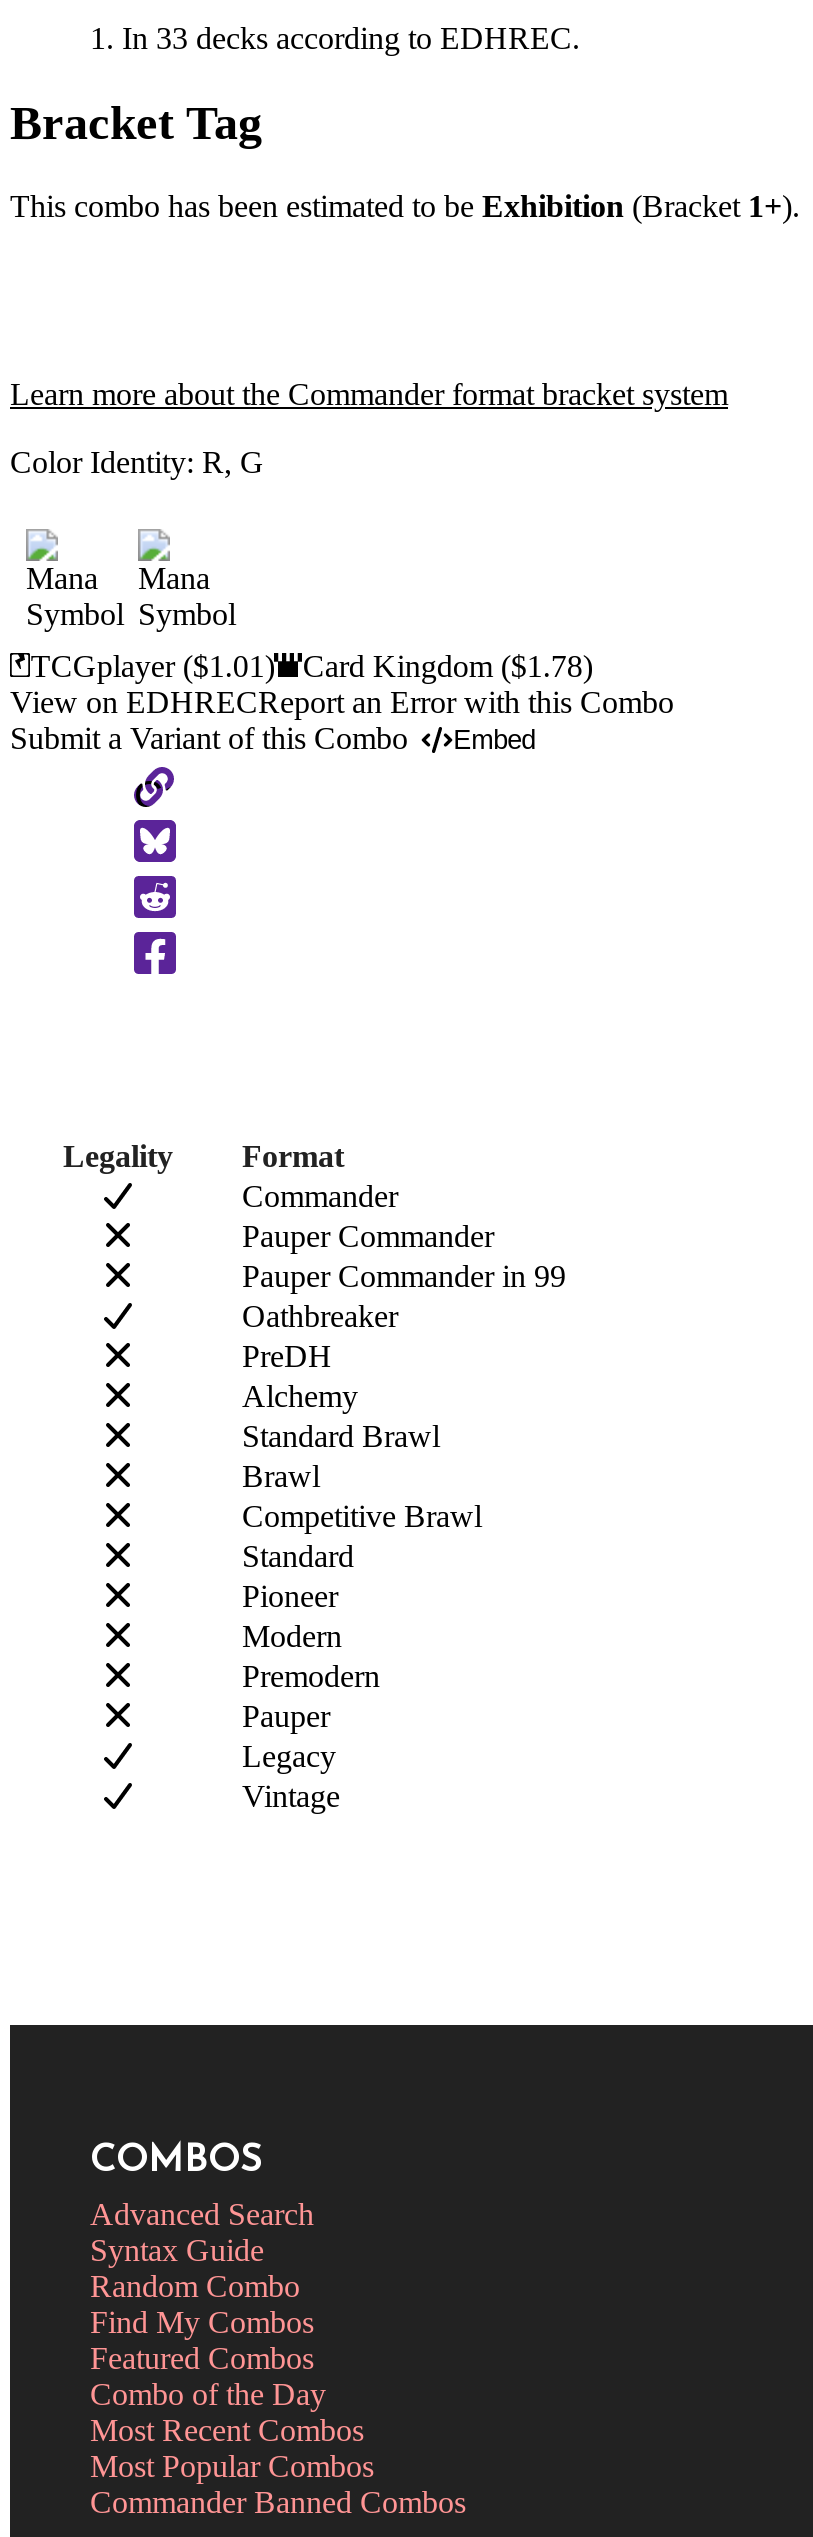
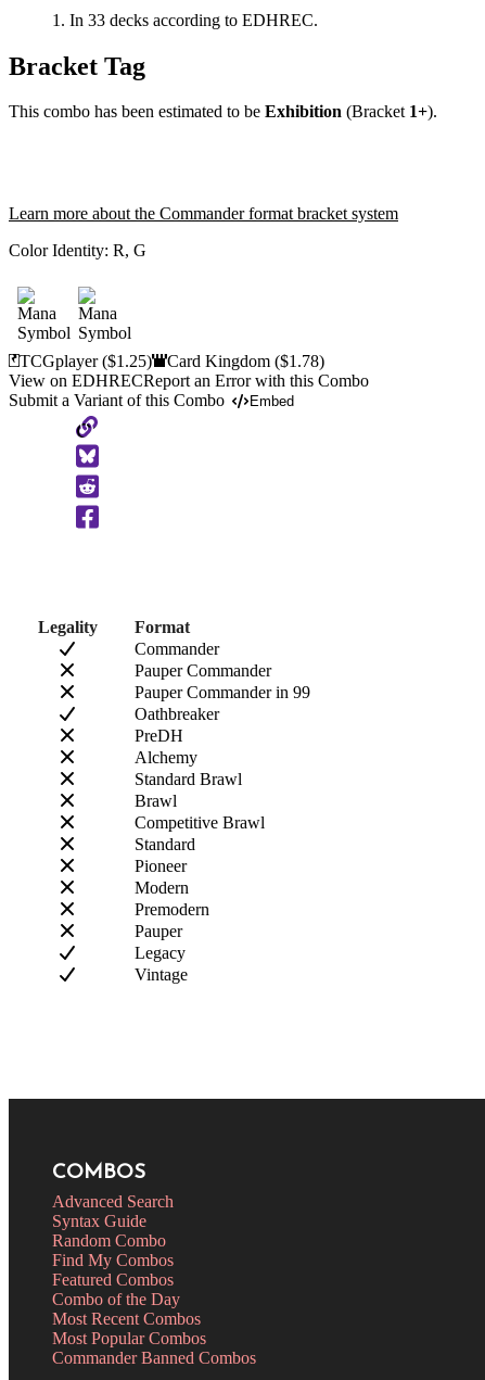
- TCGplayer ($1.01) Card Kingdom ($1.78)
+ TCGplayer ($1.25) Card Kingdom ($1.78)
